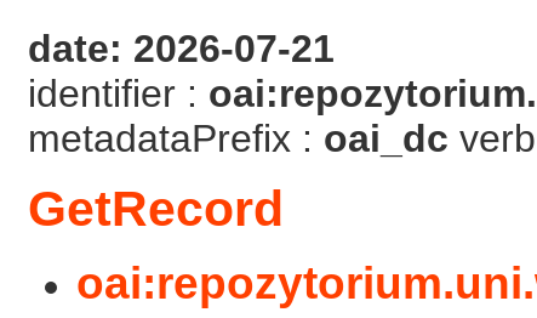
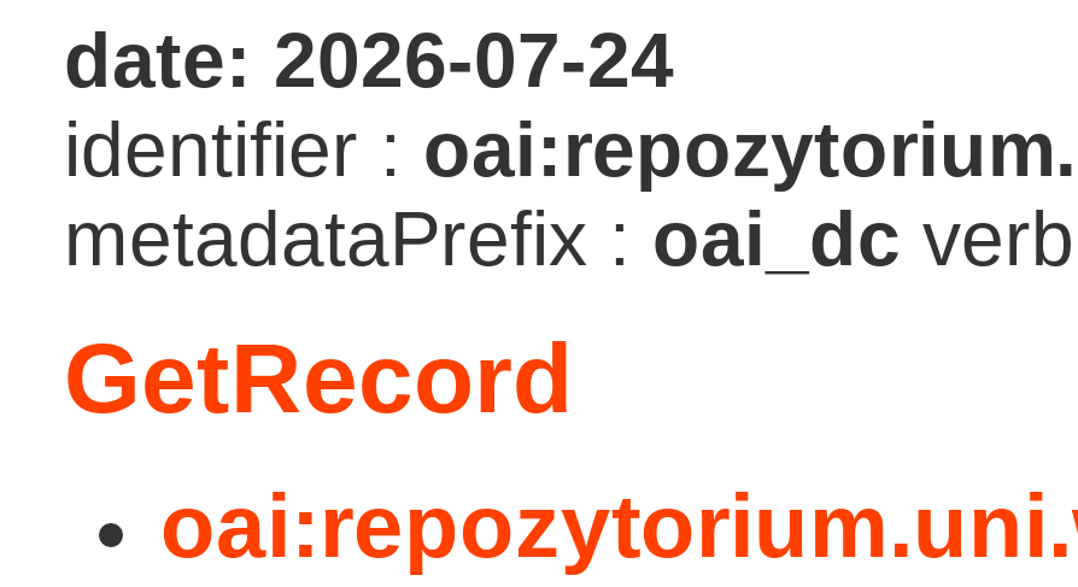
- date: 2026-07-21
+ date: 2026-07-24
